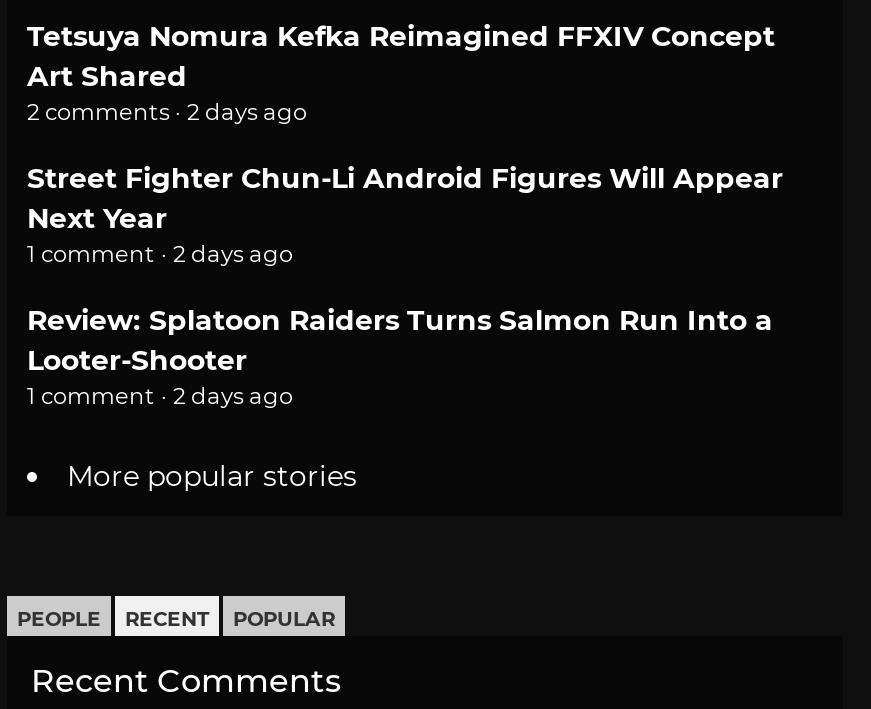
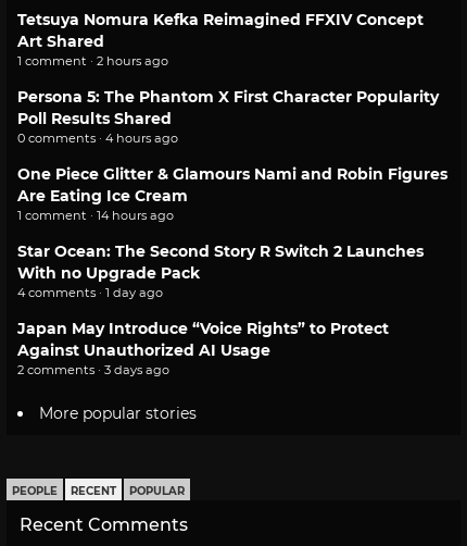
- 2 comments · 2 days ago
- Street Fighter Chun-Li Android Figures Will Appear
- Next Year
- 1 comment · 2 days ago
- Review: Splatoon Raiders Turns Salmon Run Into a
- Looter-Shooter
- 1 comment · 2 days ago
+ 1 comment · 2 hours ago
+ Persona 5: The Phantom X First Character Popularity
+ Poll Results Shared
+ 0 comments · 4 hours ago
+ One Piece Glitter & Glamours Nami and Robin Figures
+ Are Eating Ice Cream
+ 1 comment · 14 hours ago
+ Star Ocean: The Second Story R Switch 2 Launches
+ With no Upgrade Pack
+ 4 comments · 1 day ago
+ Japan May Introduce “Voice Rights” to Protect
+ Against Unauthorized AI Usage
+ 2 comments · 3 days ago
